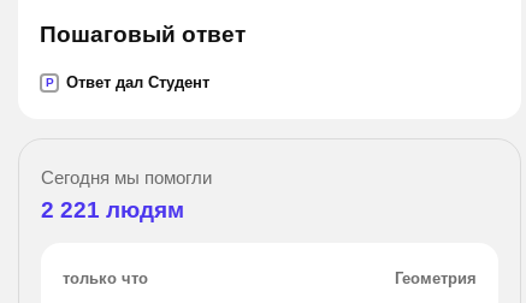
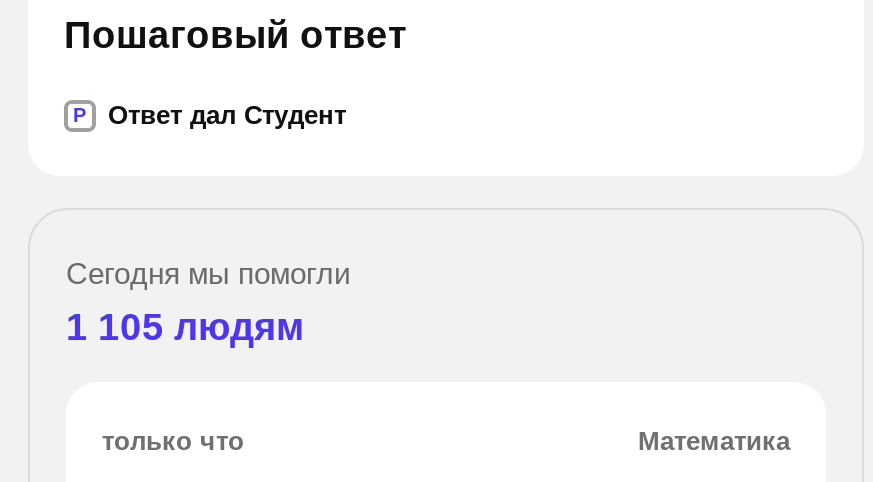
- 2 221 людям
+ 1 105 людям

- Геометрия
+ Математика
